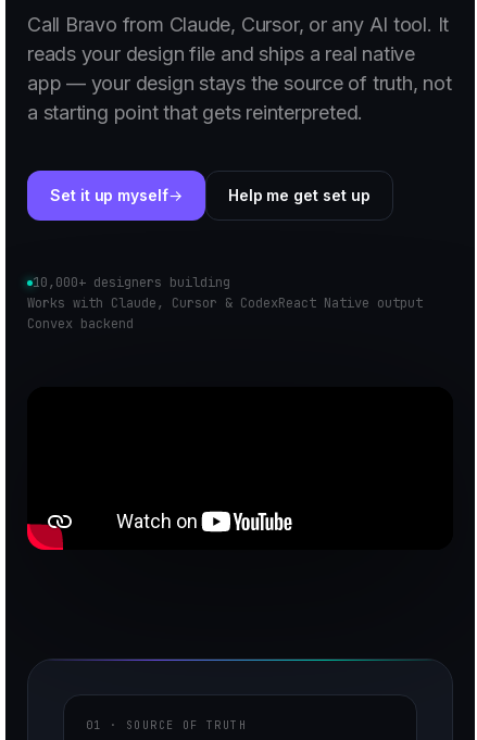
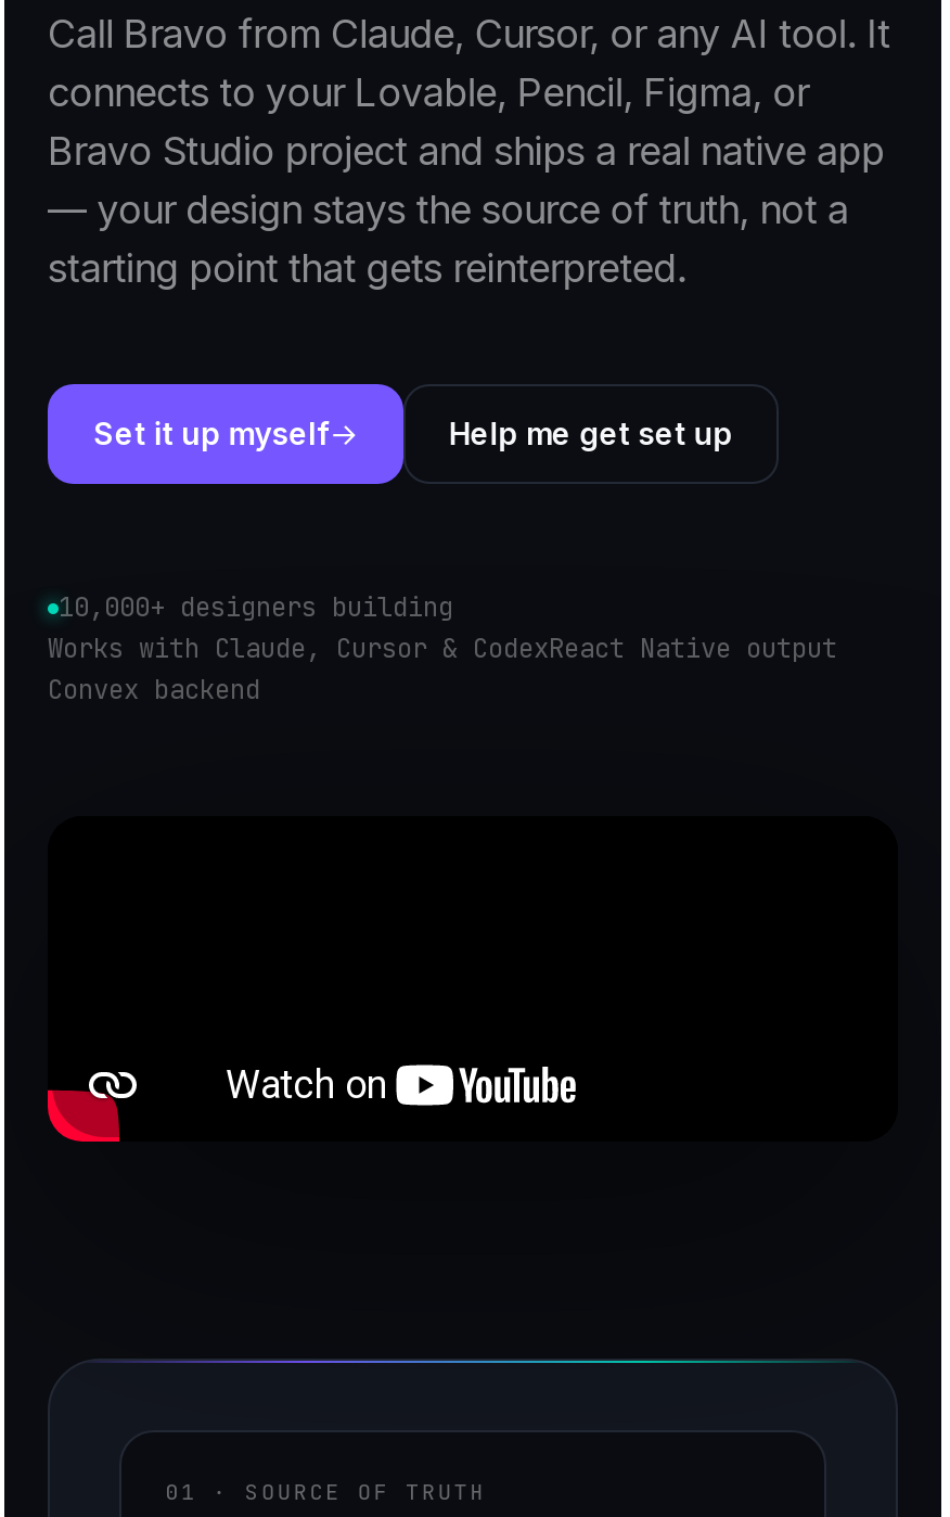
- reads your design file and ships a real native
- app — your design stays the source of truth, not
- a starting point that gets reinterpreted.
+ connects to your Lovable, Pencil, Figma, or
+ Bravo Studio project and ships a real native app
+ — your design stays the source of truth, not a
+ starting point that gets reinterpreted.
